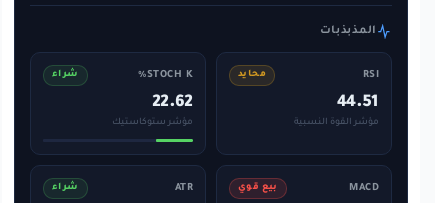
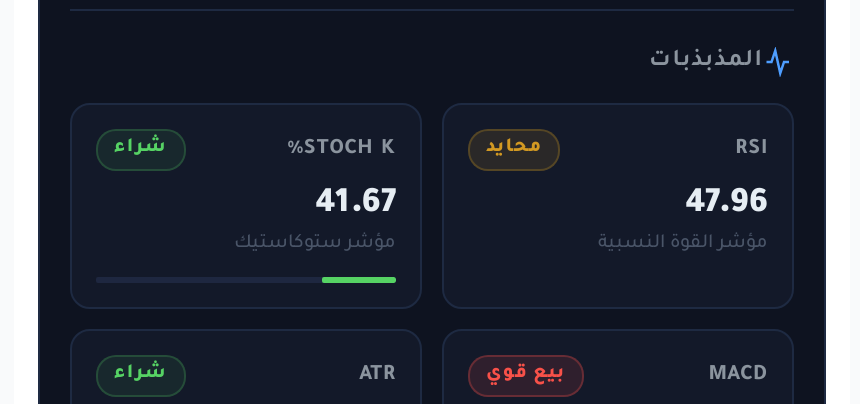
- 22.62
+ 41.67

- 44.51
+ 47.96
